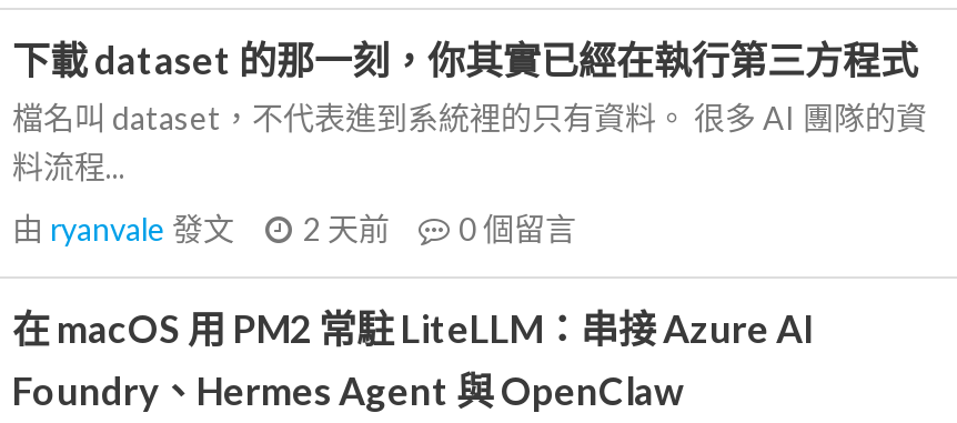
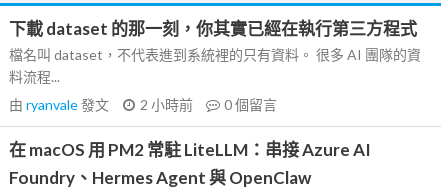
- 由ryanvale發文 2 天前 0個留言
+ 由ryanvale發文 2 小時前 0個留言
